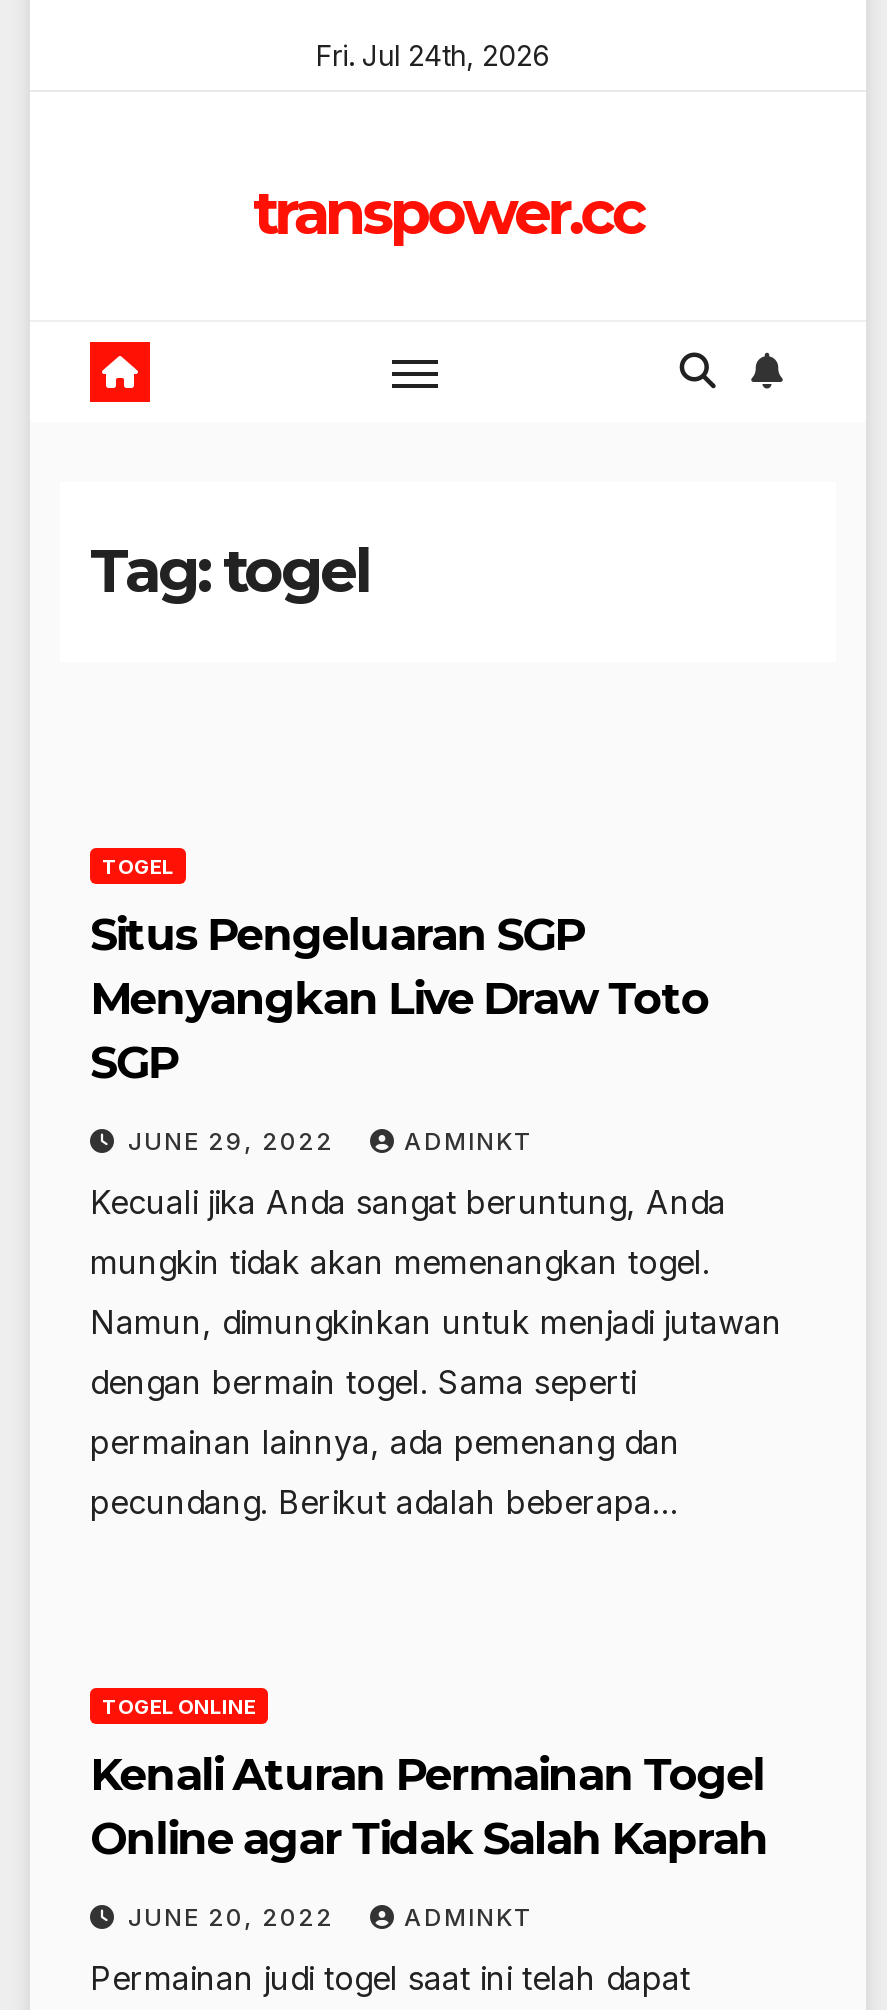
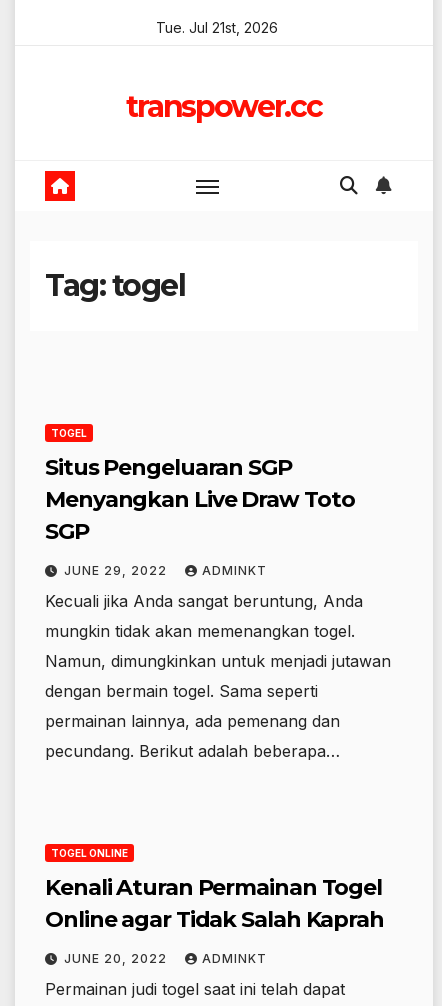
- Fri. Jul 24th, 2026
+ Tue. Jul 21st, 2026
